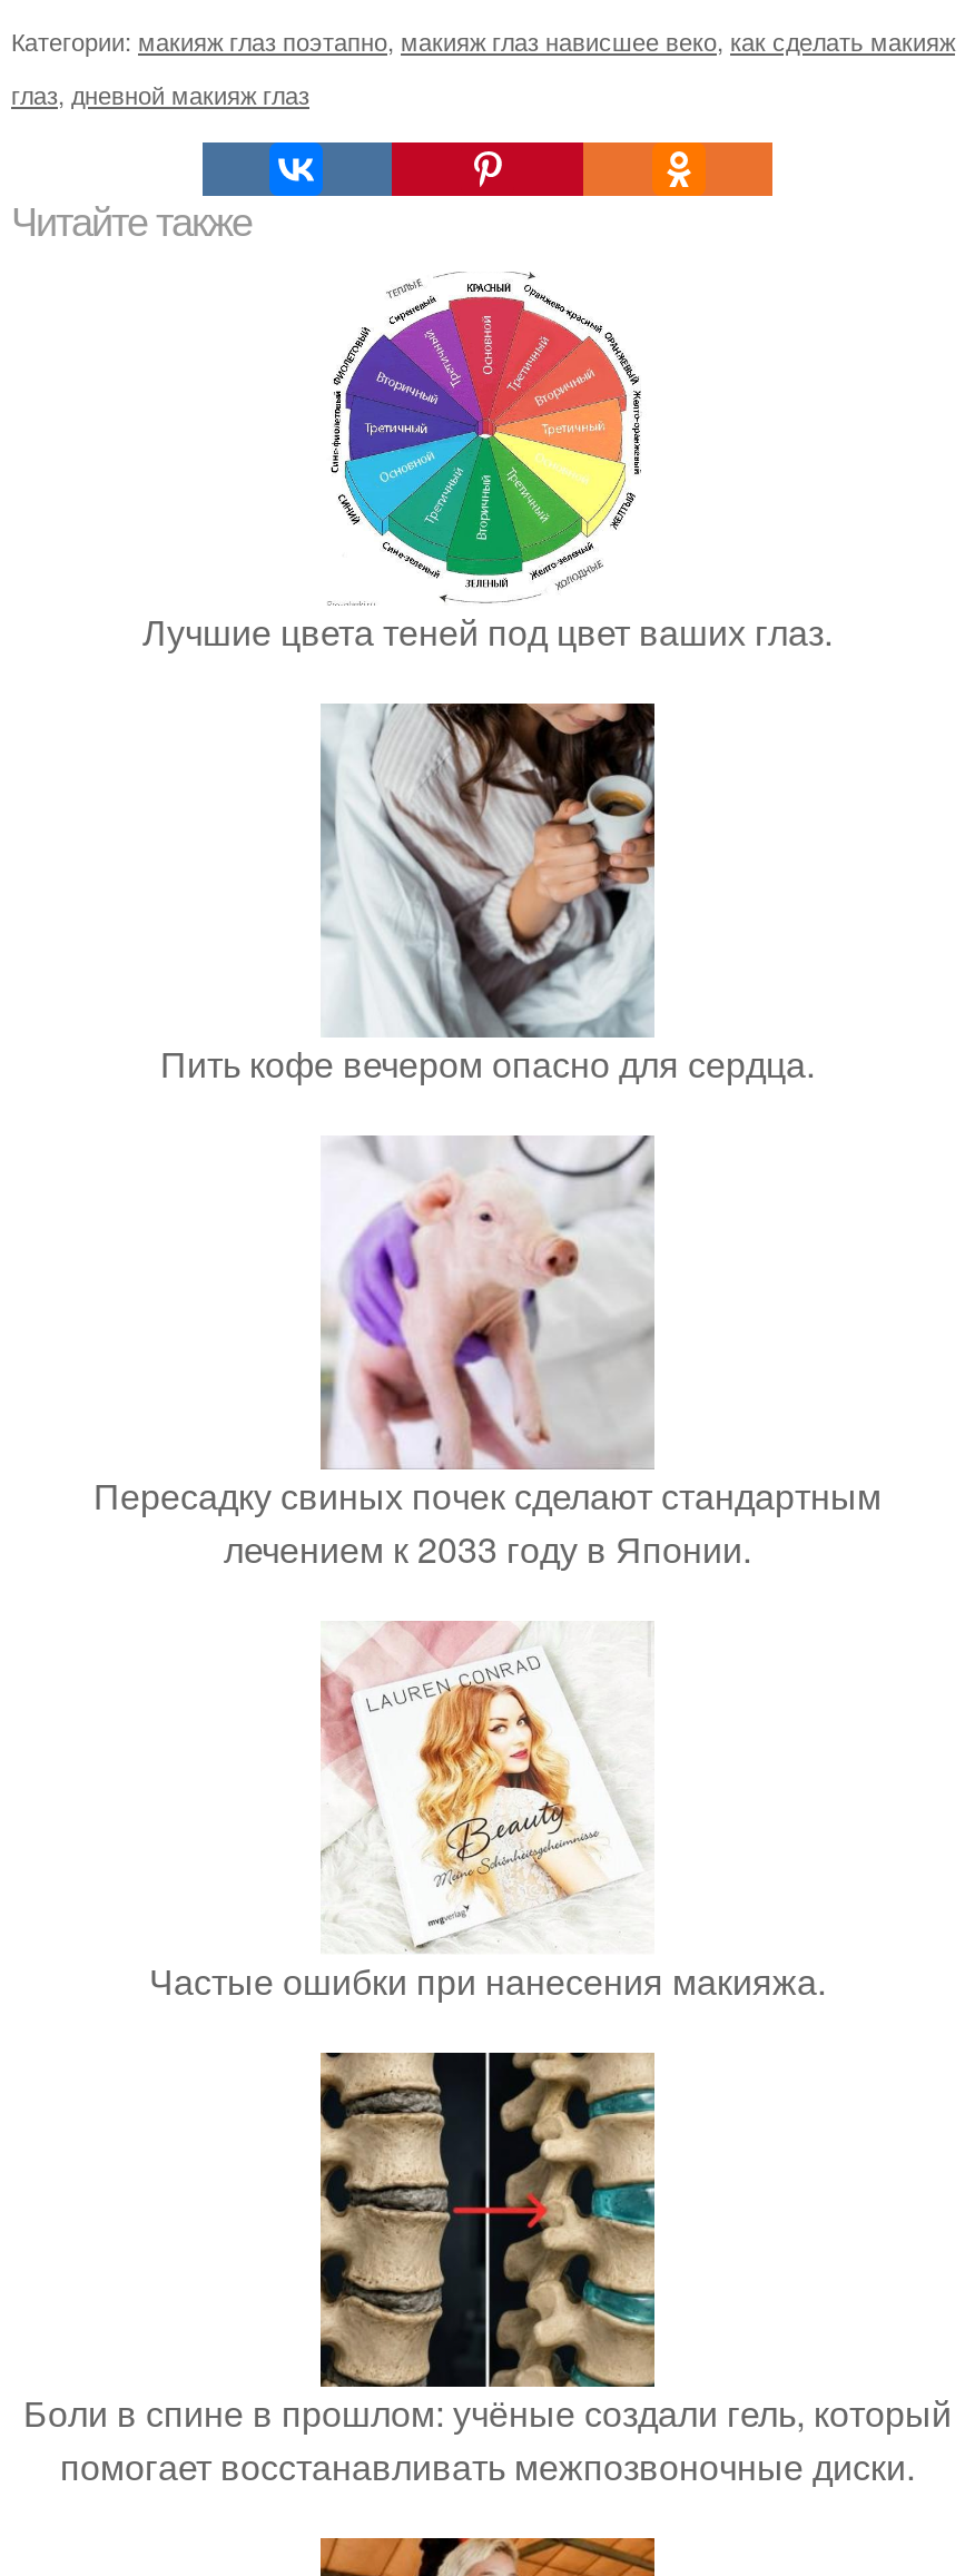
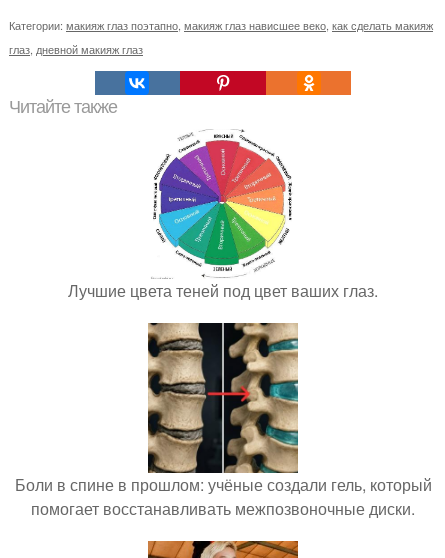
- [image]
- Пить кофе вечером опасно для сердца.

- [image]
- Пересадку свиных почек сделают стандартным
- лечением к 2033 году в Японии.

- [image]
- Частые ошибки при нанесения макияжа.
